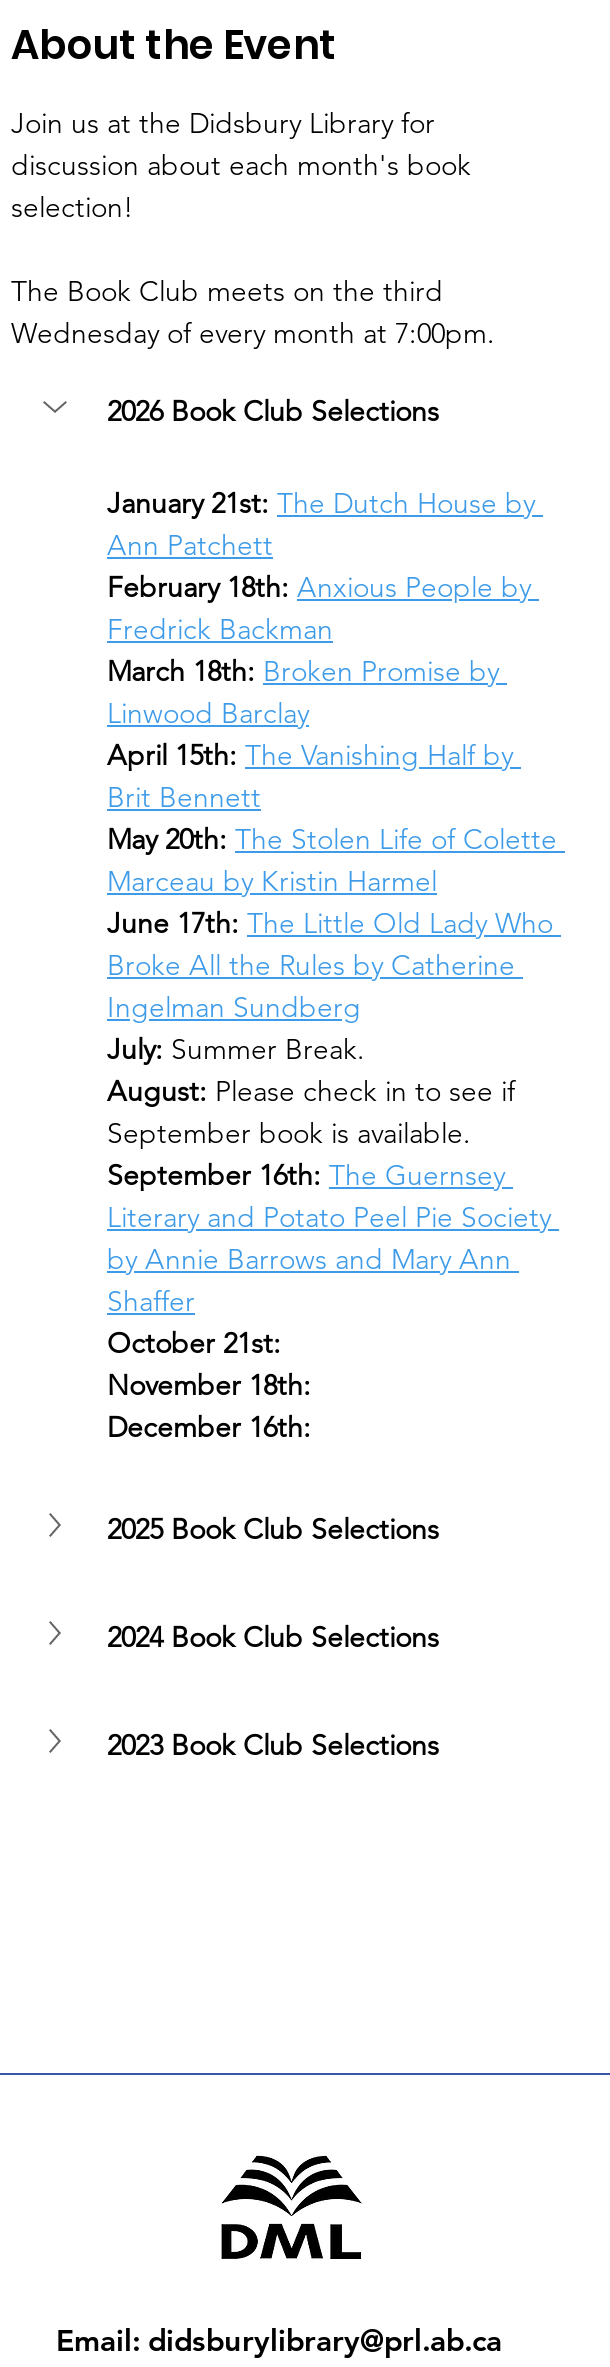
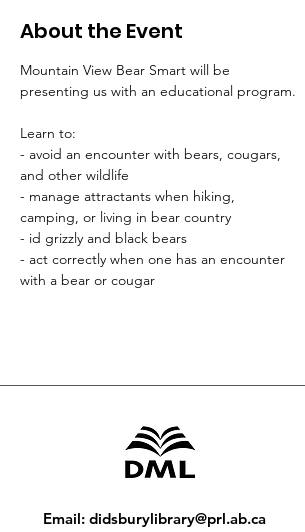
- Join us at the Didsbury Library for
- discussion about each month's book
- selection!
- The Book Club meets on the third
- Wednesday of every month at 7:00pm.
- 2026 Book Club Selections
- January 21st: The Dutch House by
- Ann Patchett
- February 18th: Anxious People by
- Fredrick Backman
- March 18th: Broken Promise by
- Linwood Barclay
- April 15th: The Vanishing Half by
- Brit Bennett
- May 20th: The Stolen Life of Colette
- Marceau by Kristin Harmel
- June 17th: The Little Old Lady Who
- Broke All the Rules by Catherine
- Ingelman Sundberg
- July: Summer Break.
- August: Please check in to see if
- September book is available.
- September 16th: The Guernsey
- Literary and Potato Peel Pie Society
- by Annie Barrows and Mary Ann
- Shaffer
- October 21st:
- November 18th:
- December 16th:
- 2025 Book Club Selections
- 2024 Book Club Selections
- 2023 Book Club Selections
+ Mountain View Bear Smart will be
+ presenting us with an educational program.
+ Learn to:
+ - avoid an encounter with bears, cougars,
+ and other wildlife
+ - manage attractants when hiking,
+ camping, or living in bear country
+ - id grizzly and black bears
+ - act correctly when one has an encounter
+ with a bear or cougar
